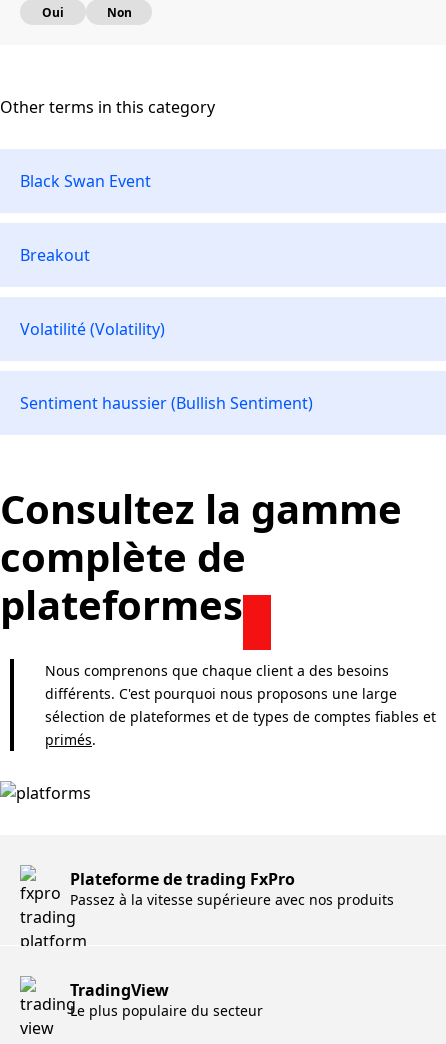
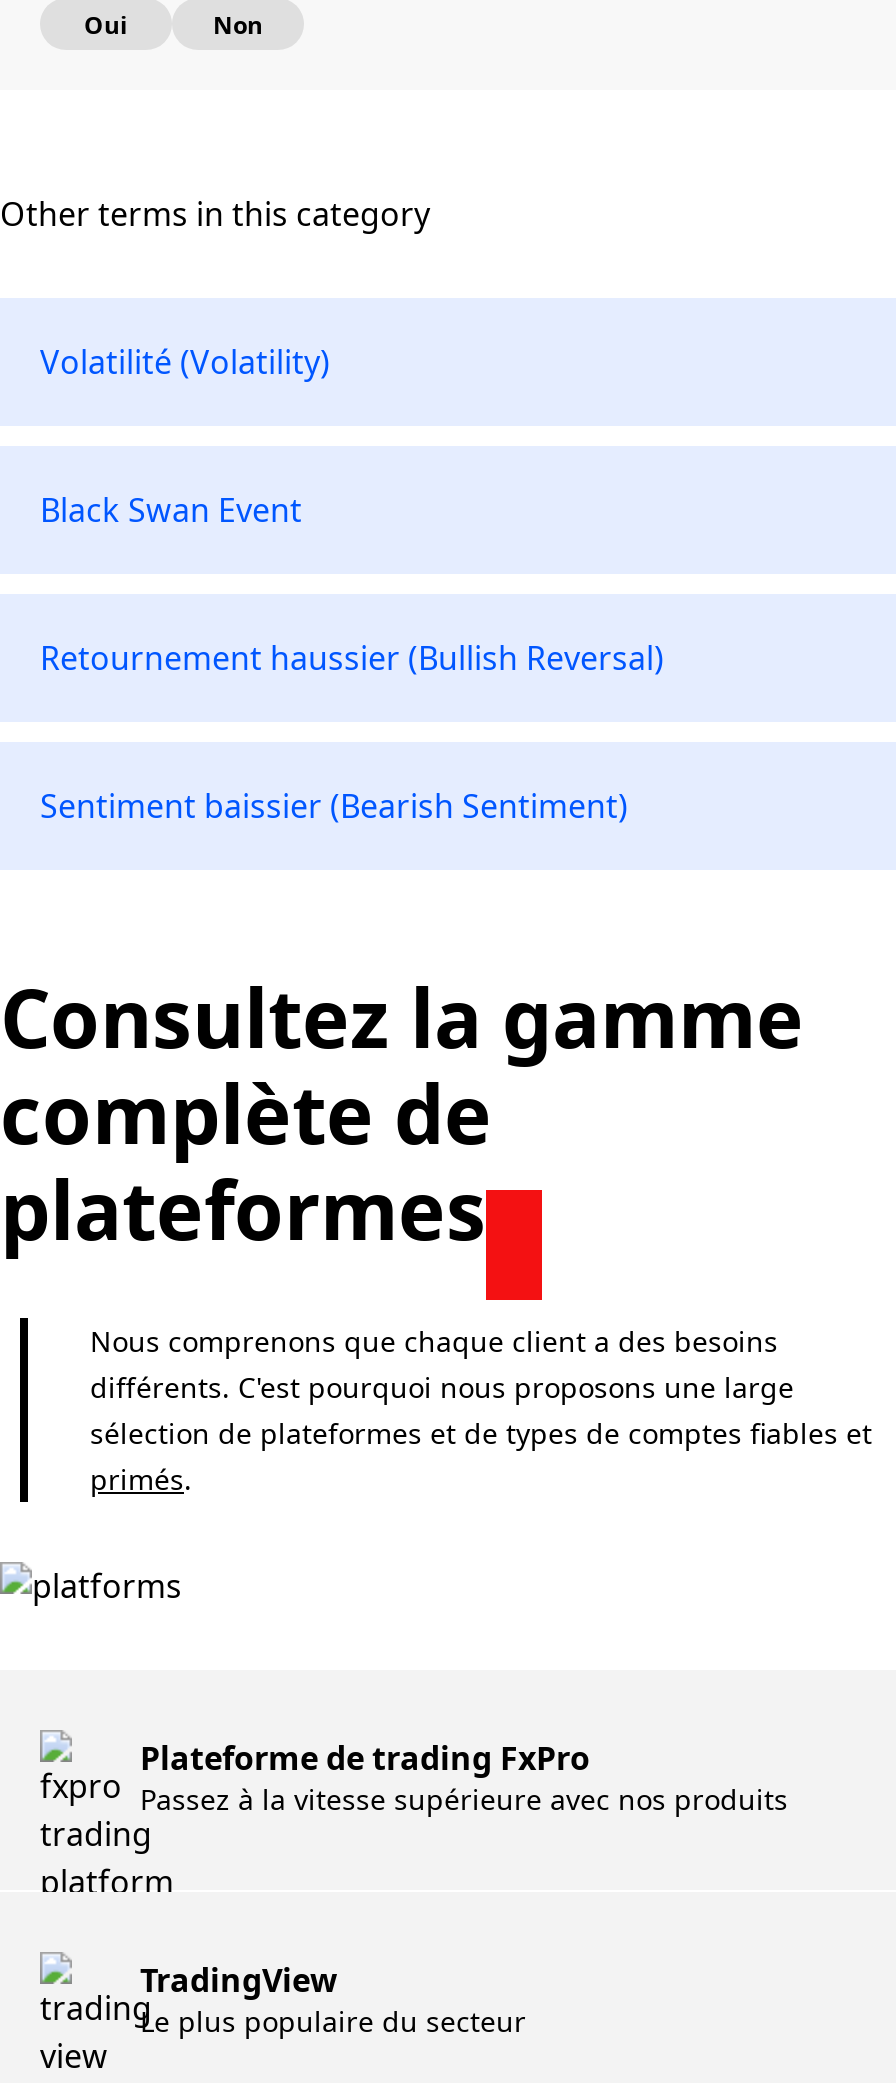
moved down: Black Swan Event

- Breakout
- Sentiment haussier (Bullish Sentiment)
+ Retournement haussier (Bullish Reversal)
+ Sentiment baissier (Bearish Sentiment)

moved up: Volatilité (Volatility)
